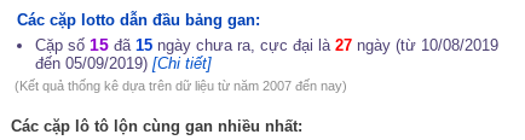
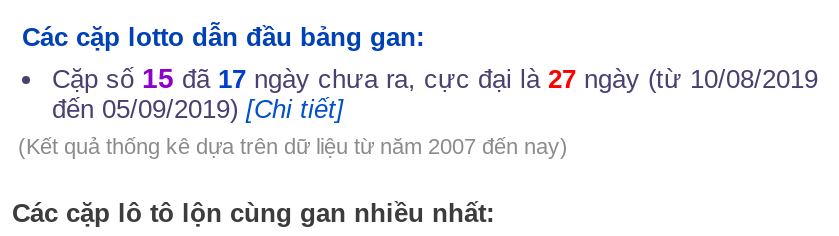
- Cặp số 15 đã 15 ngày chưa ra, cực đại là 27 ngày (từ 10/08/2019
+ Cặp số 15 đã 17 ngày chưa ra, cực đại là 27 ngày (từ 10/08/2019
